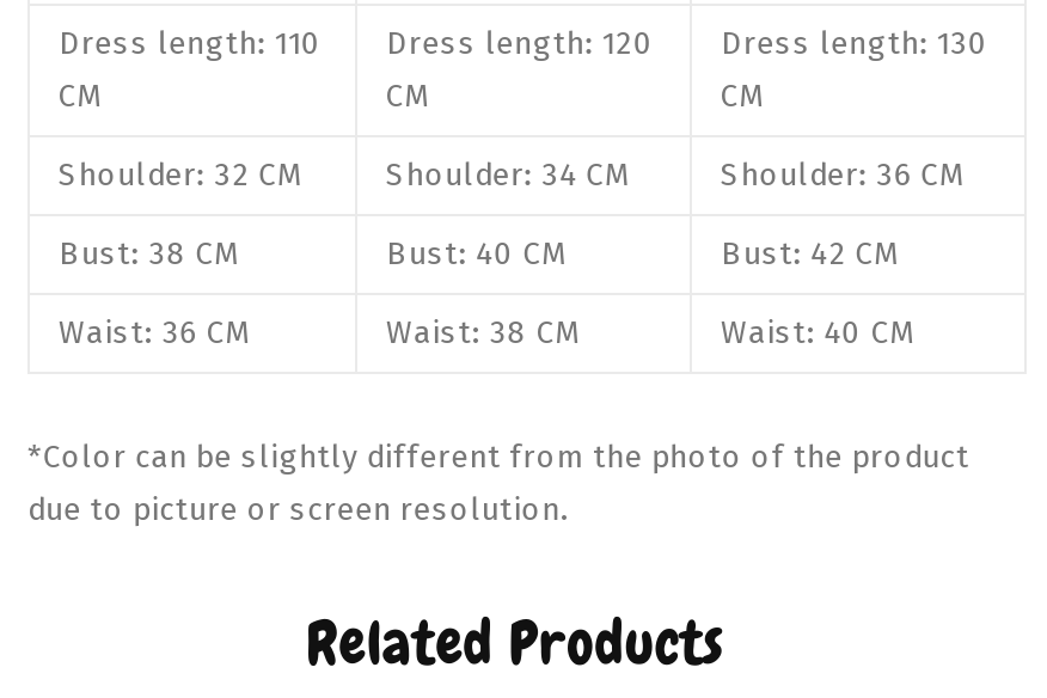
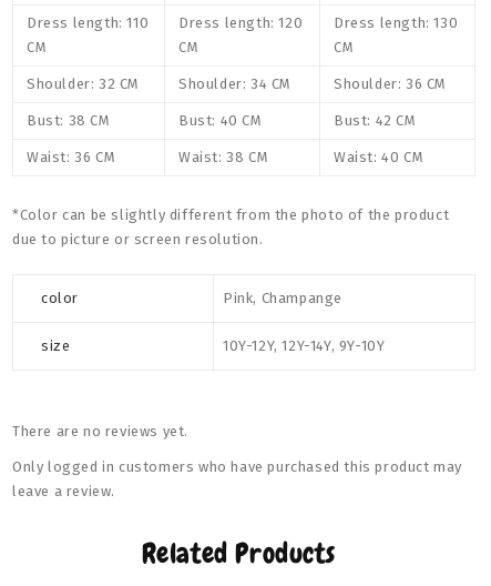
+ There are no reviews yet.
+ Only logged in customers who have purchased this product may
+ leave a review.

+ color
+ Pink, Champange
+ size
+ 10Y-12Y, 12Y-14Y, 9Y-10Y
